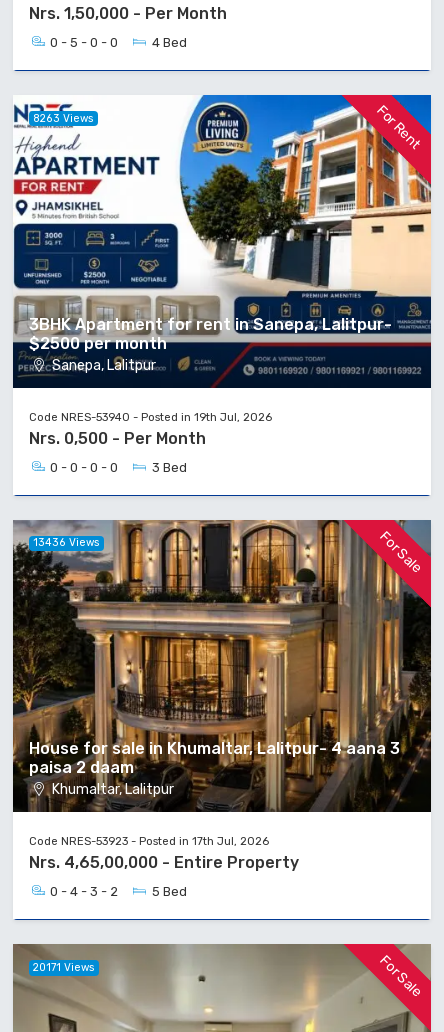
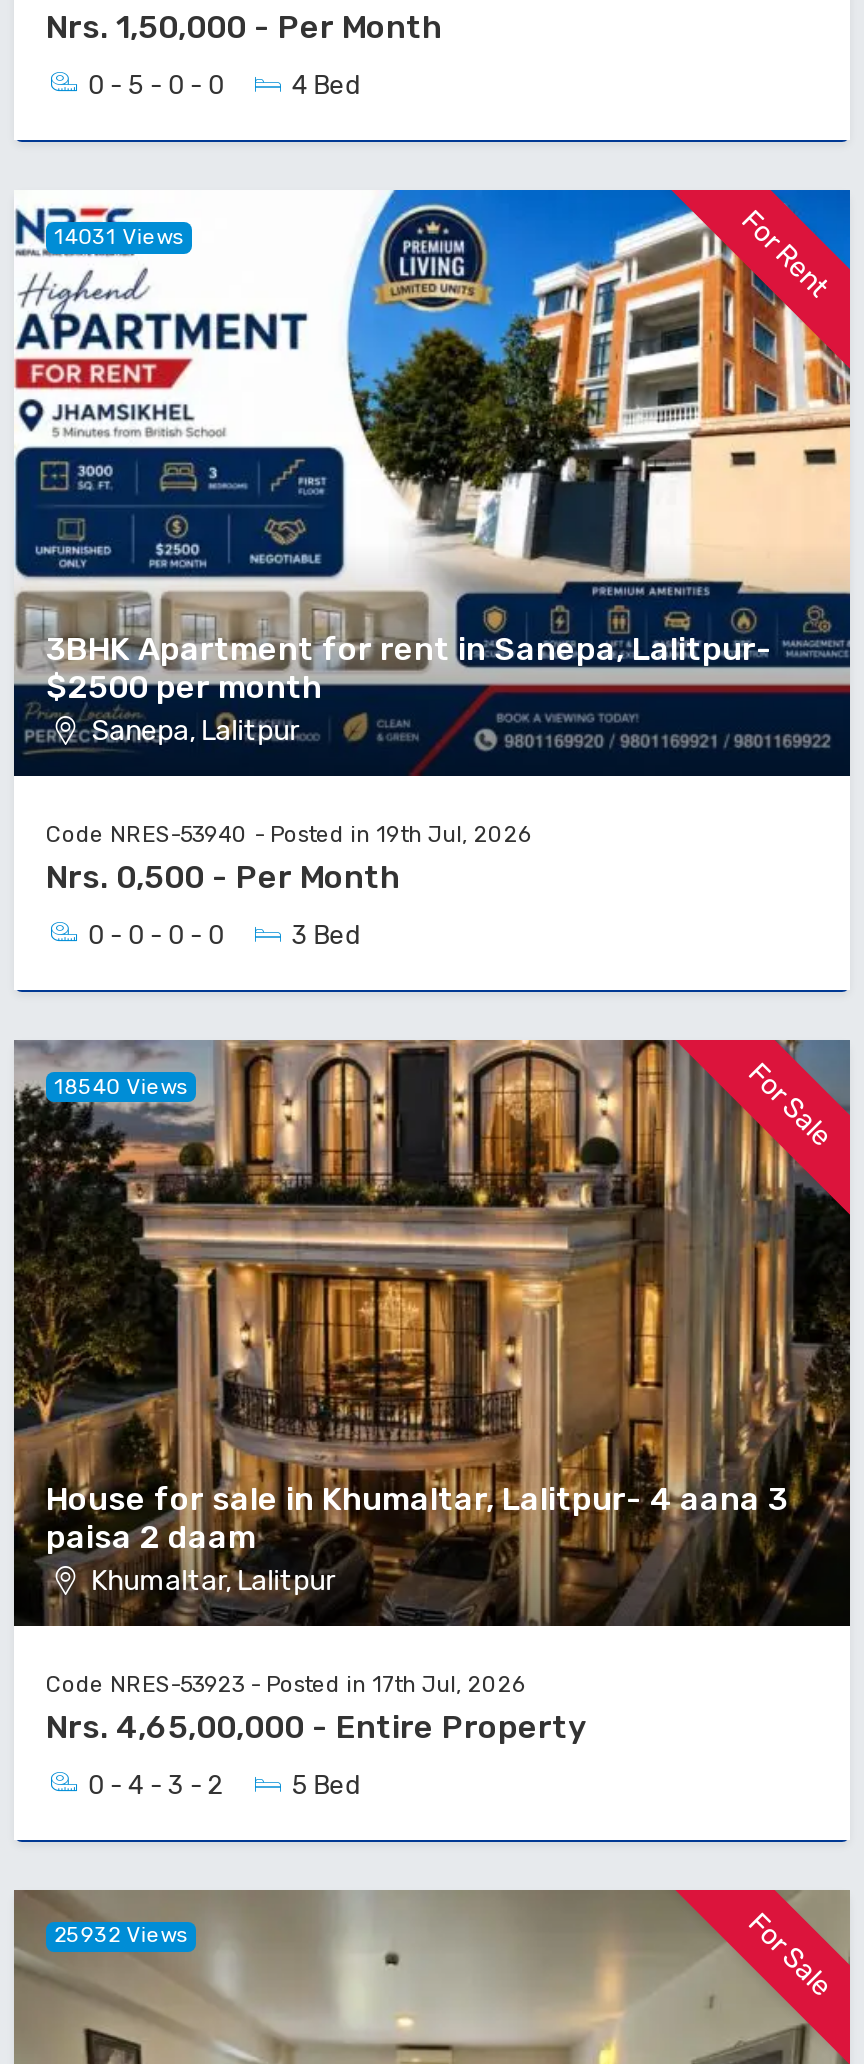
- 8263 Views
+ 14031 Views

- 13436 Views
+ 18540 Views

- 20171 Views
+ 25932 Views
